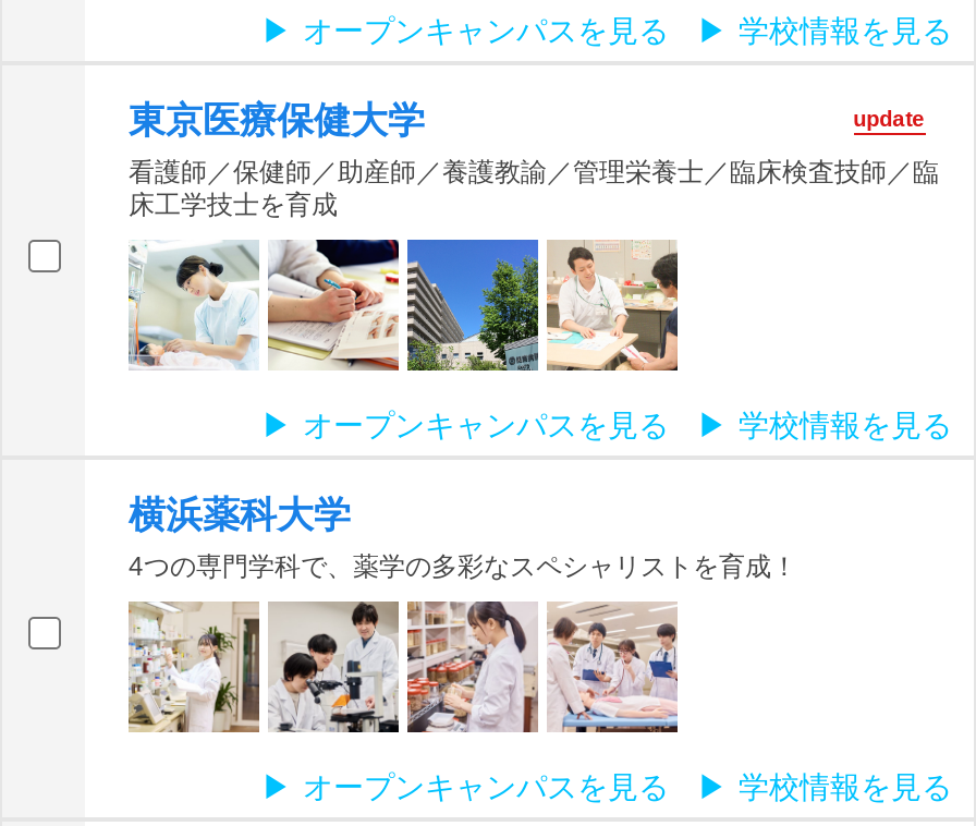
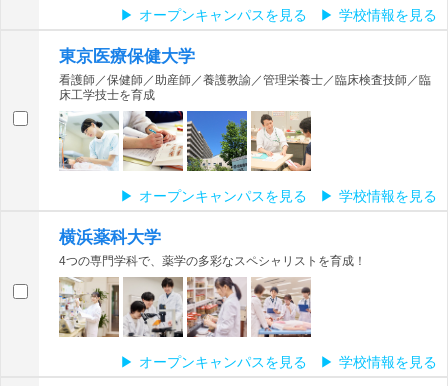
- update
